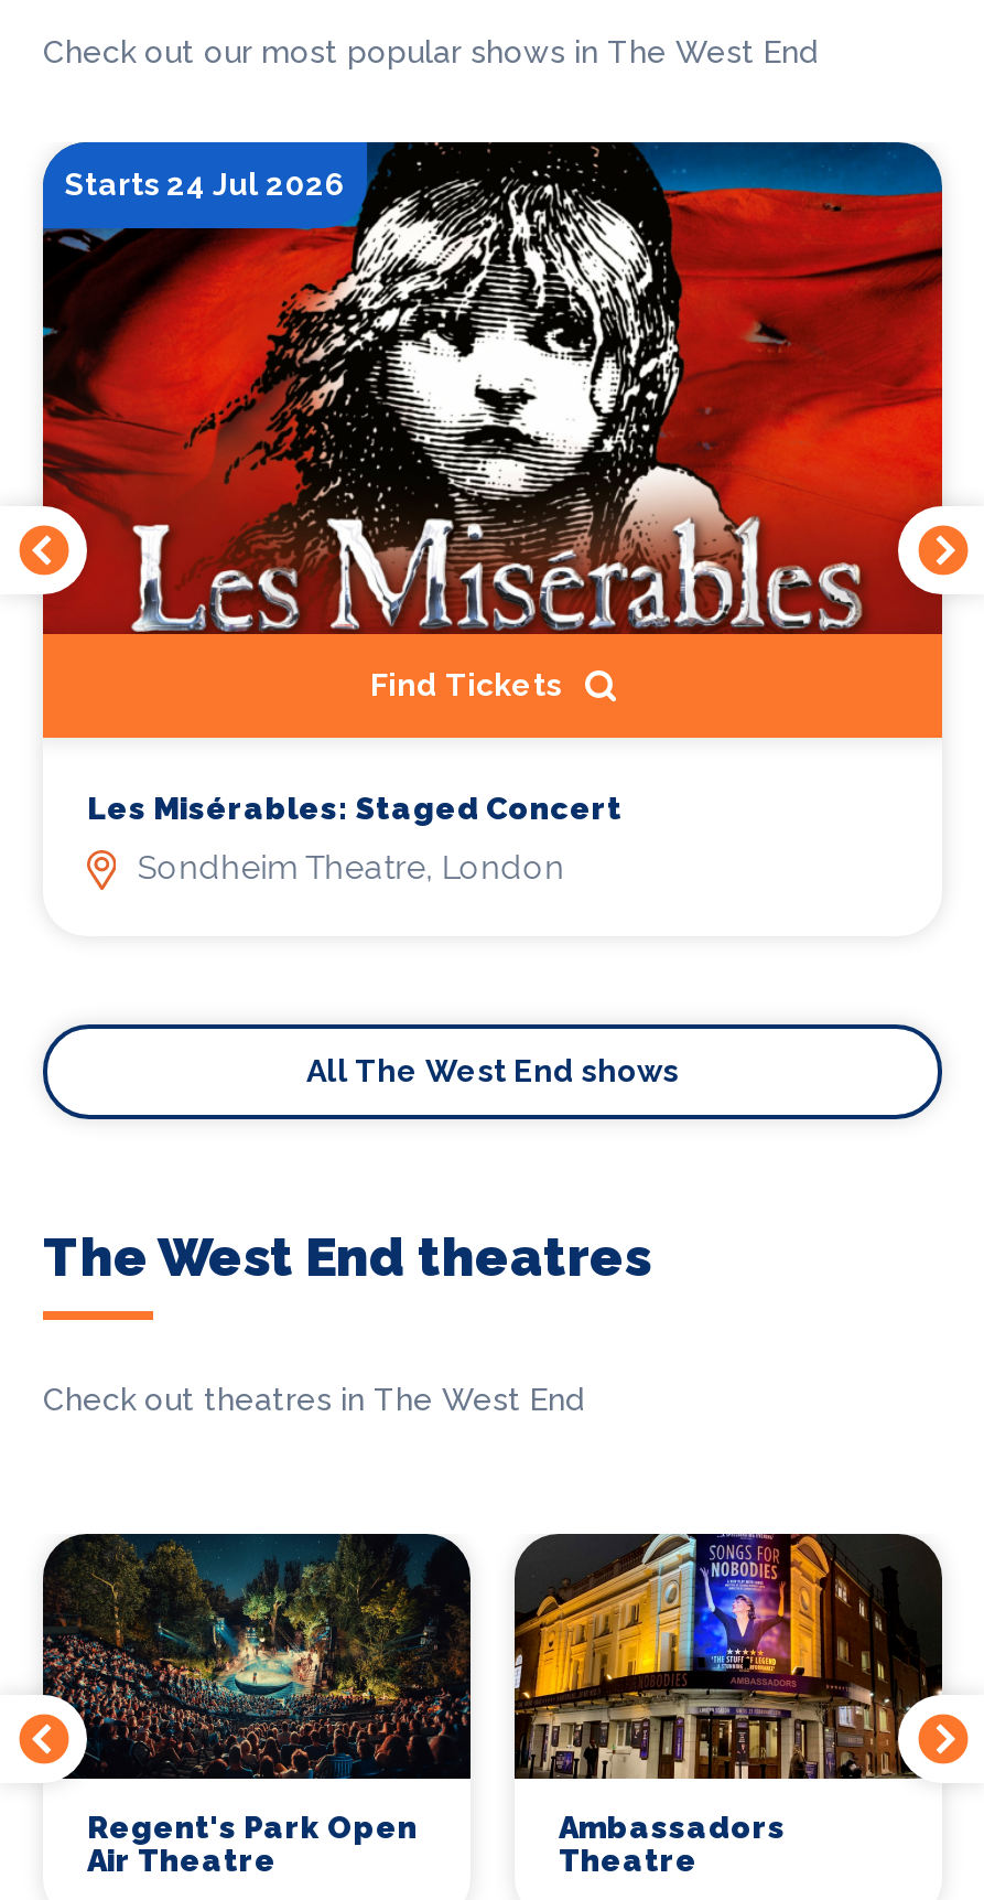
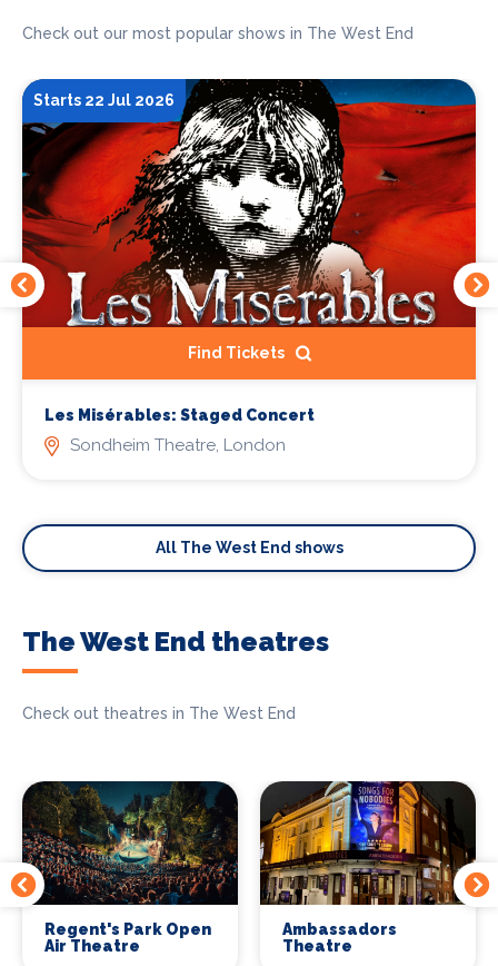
- Starts 24 Jul 2026
+ Starts 22 Jul 2026
